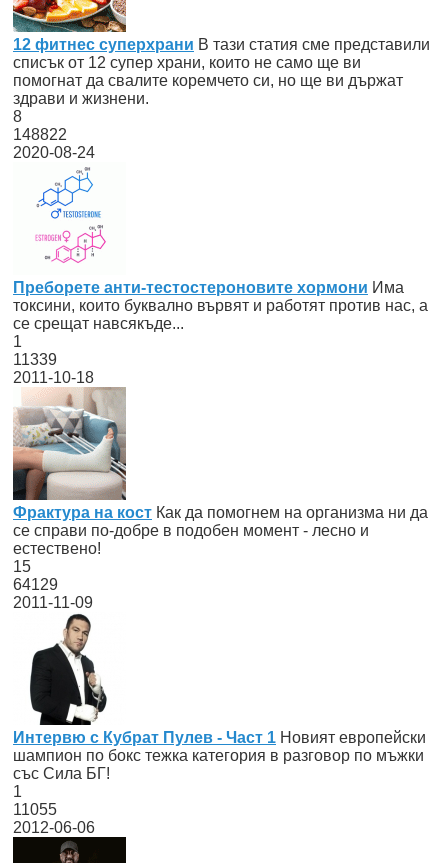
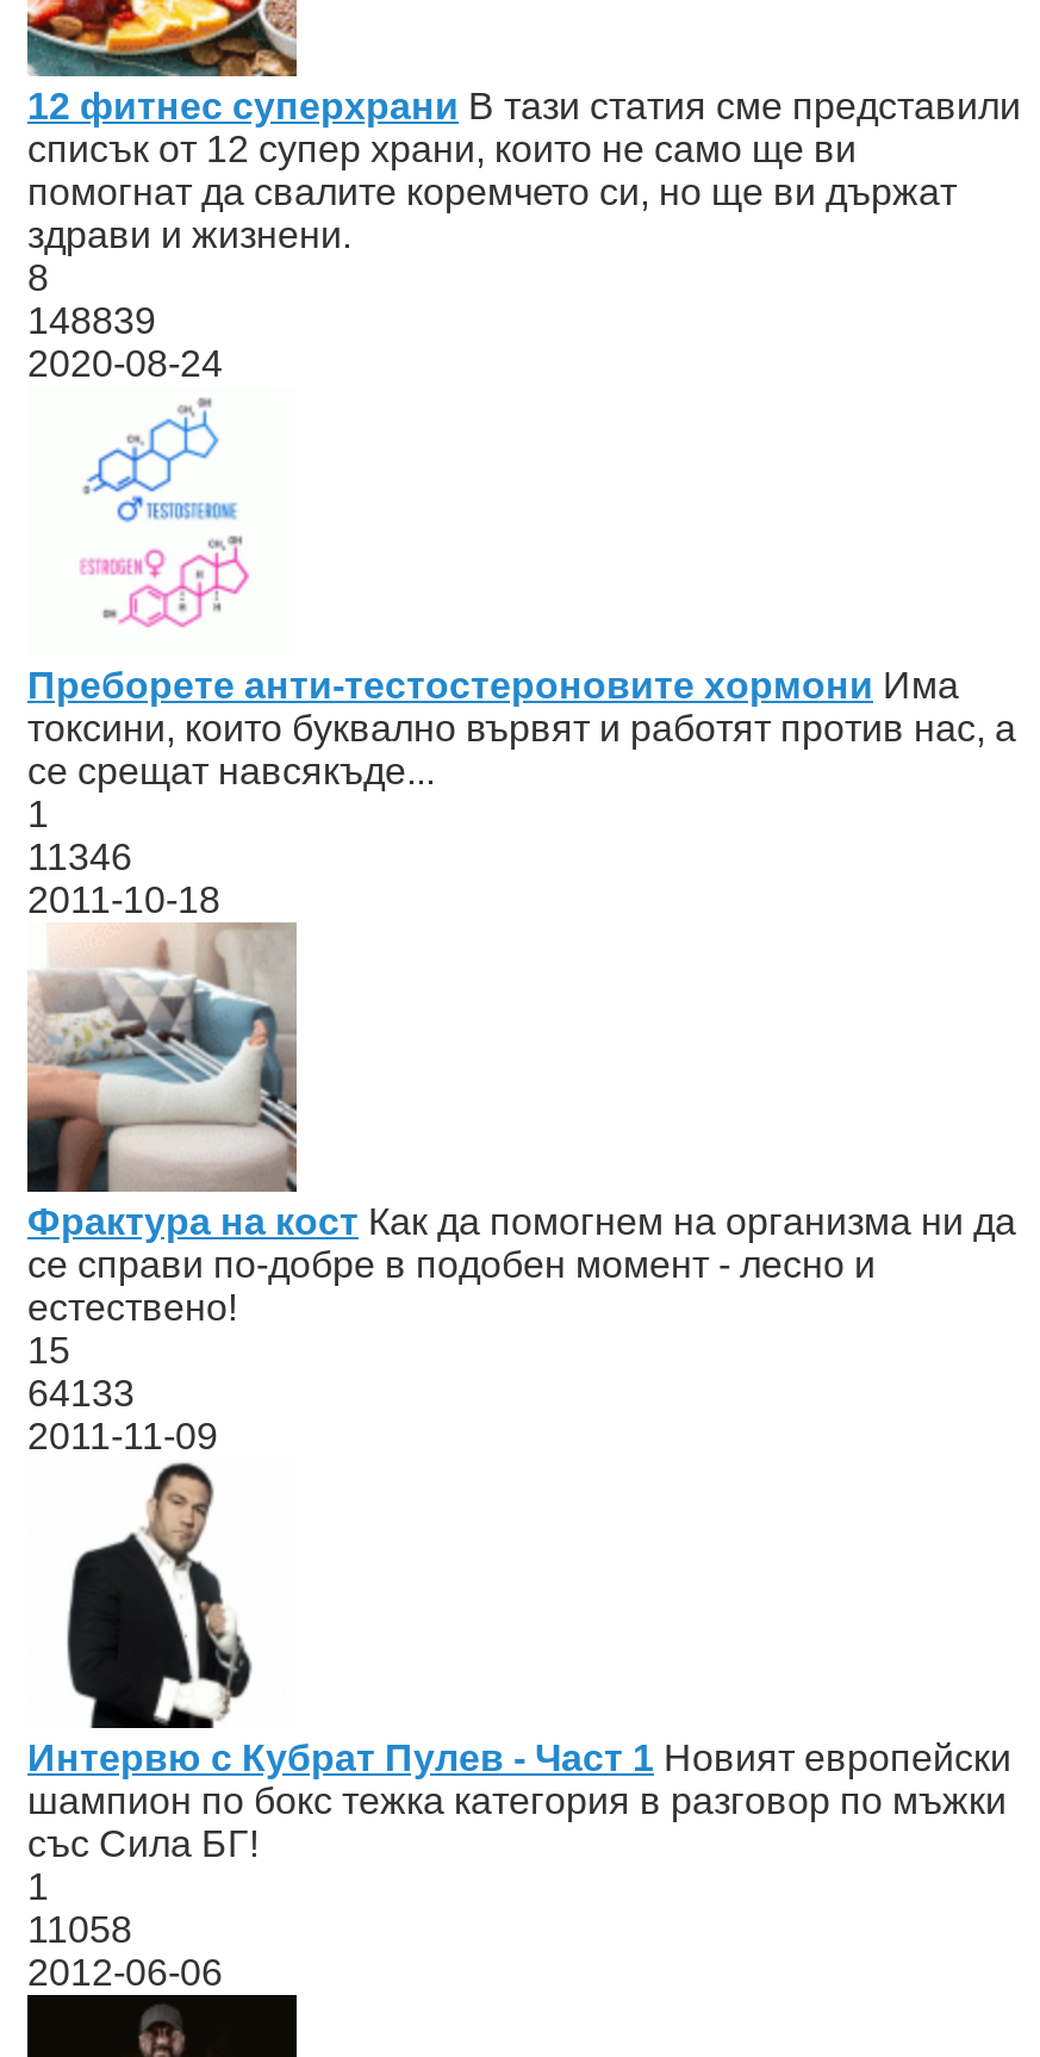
- 148822
+ 148839

- 11339
+ 11346

- 64129
+ 64133

- 11055
+ 11058
